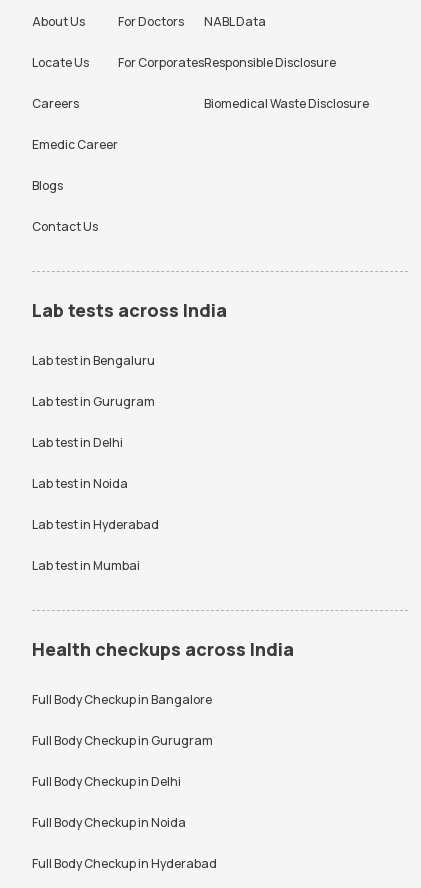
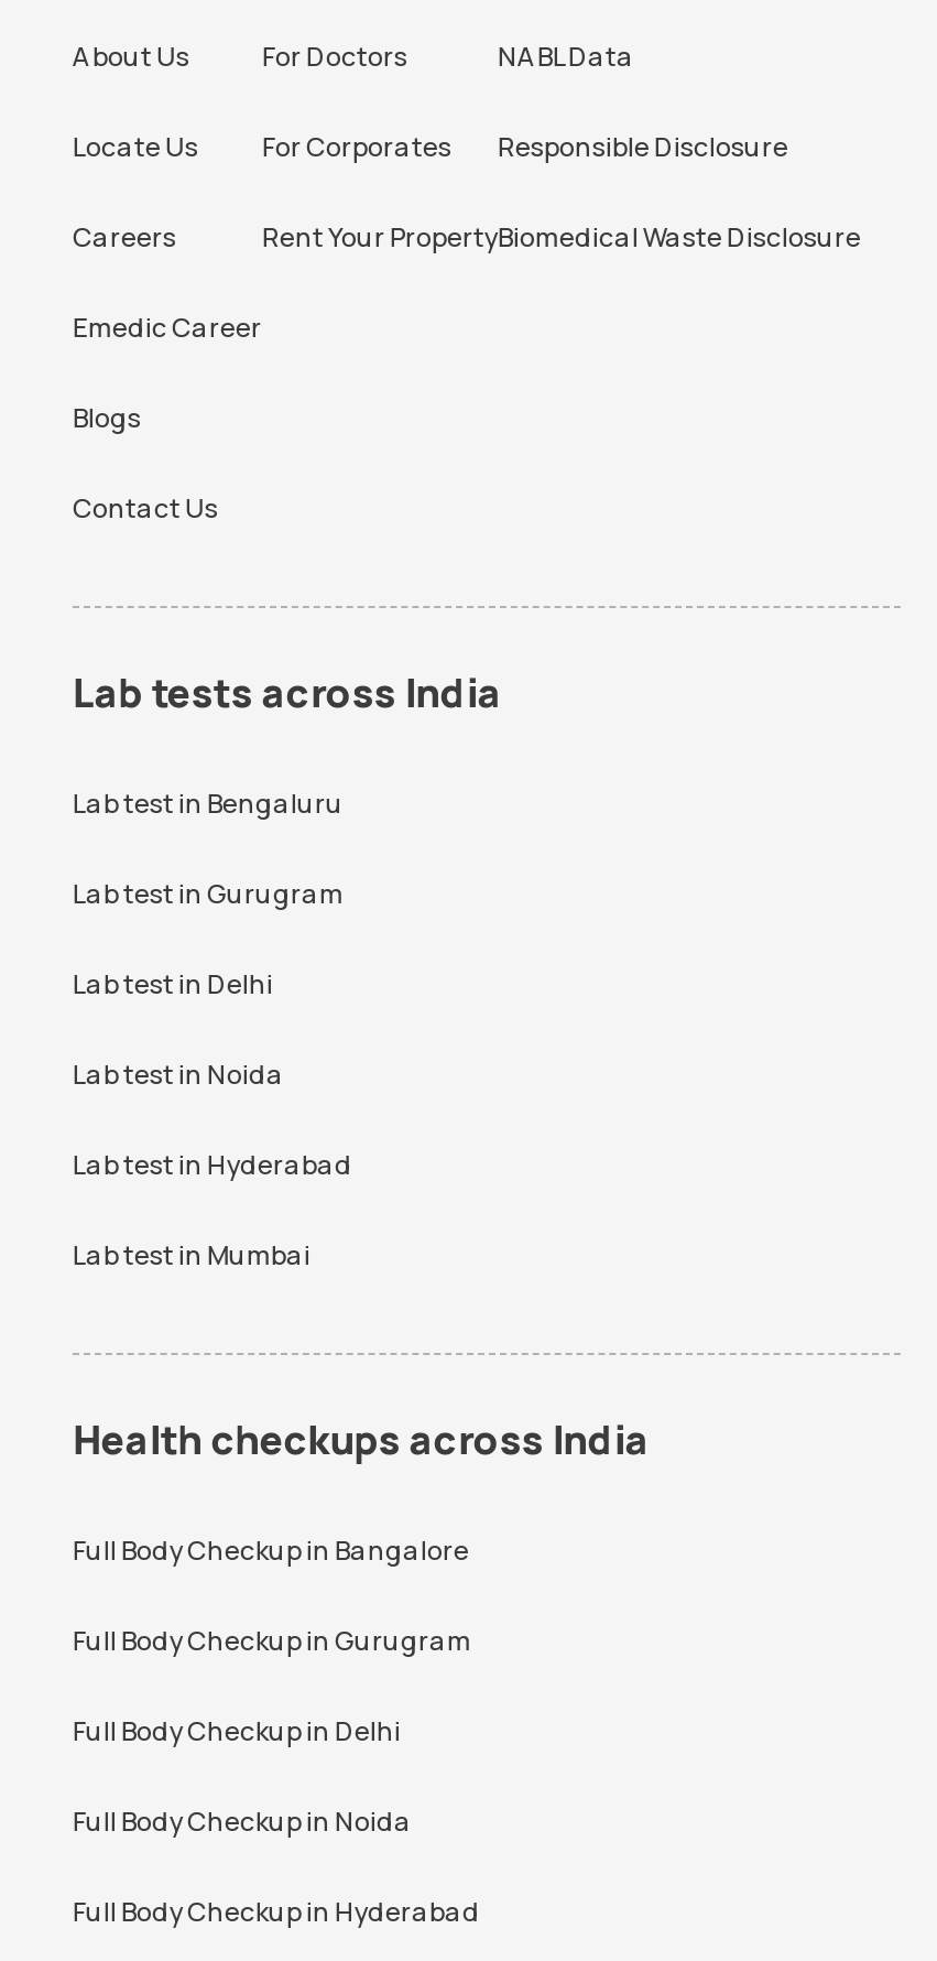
+ Rent Your Property
